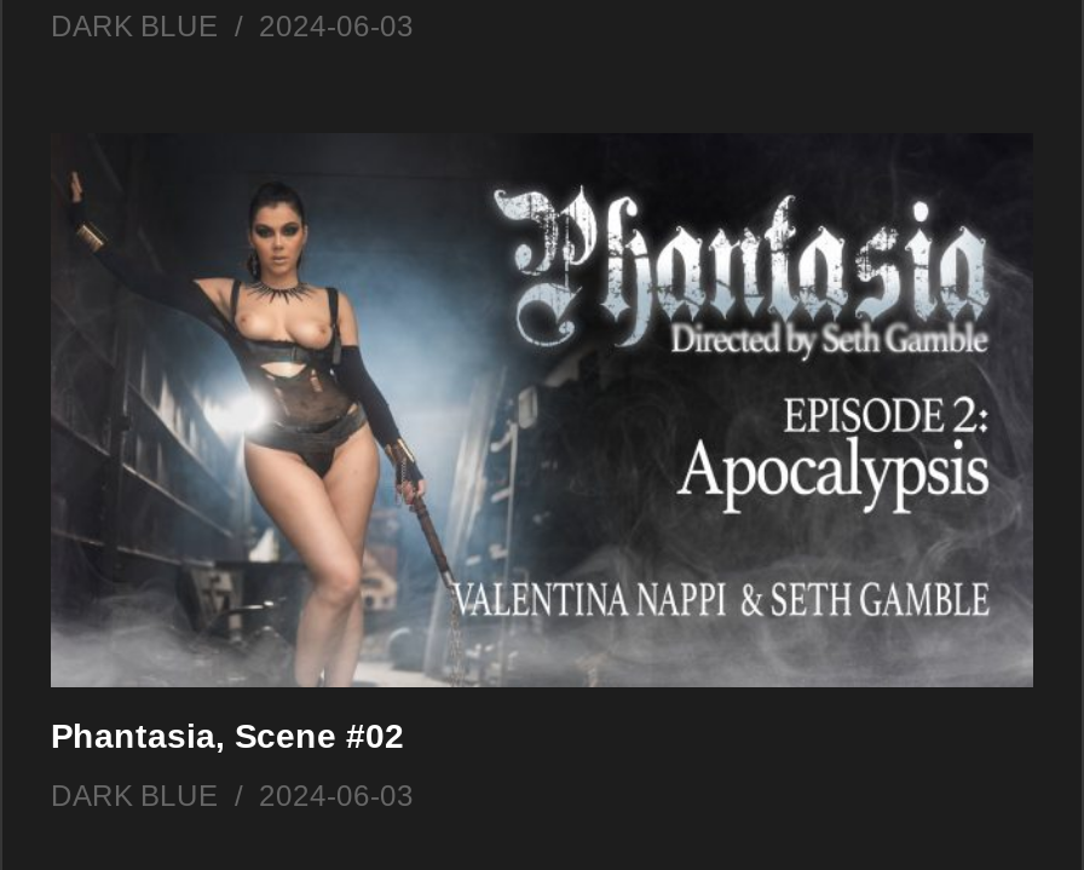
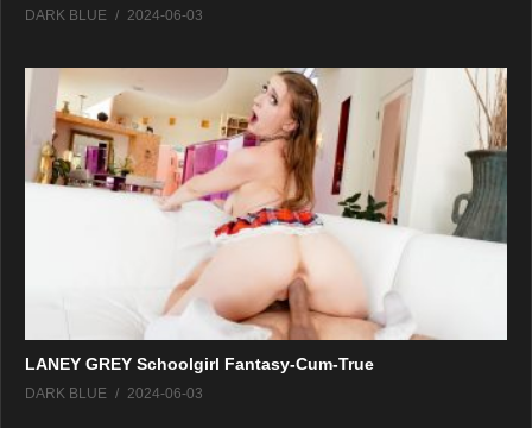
- [image]
- Phantasia, Scene #02
+ [image]
+ LANEY GREY Schoolgirl Fantasy-Cum-True
